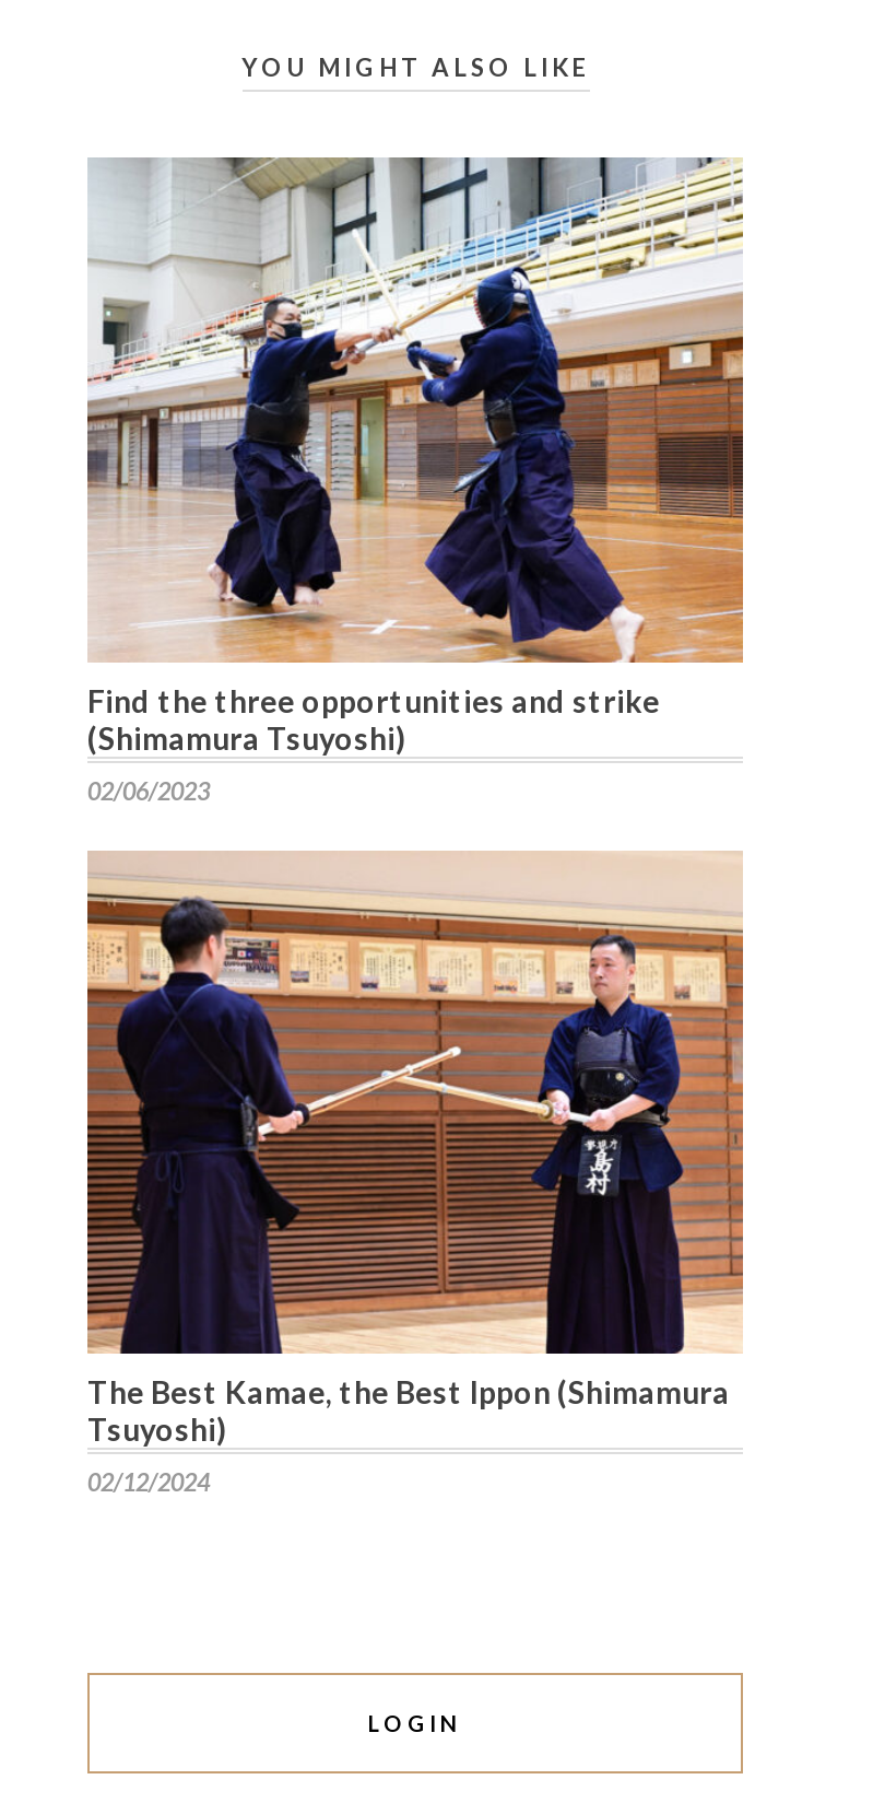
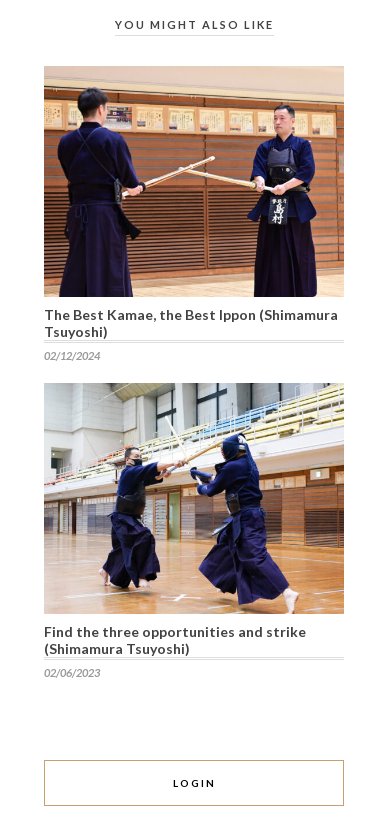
moved down: [image] | Find the three opportunities and strike | (Shimamura Tsuyoshi) | 02/06/2023

moved up: [image] | The Best Kamae, the Best Ippon (Shimamura | Tsuyoshi) | 02/12/2024
